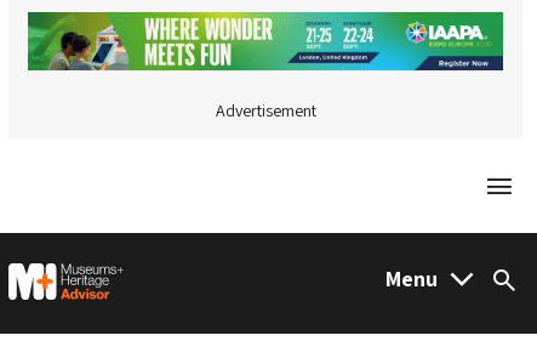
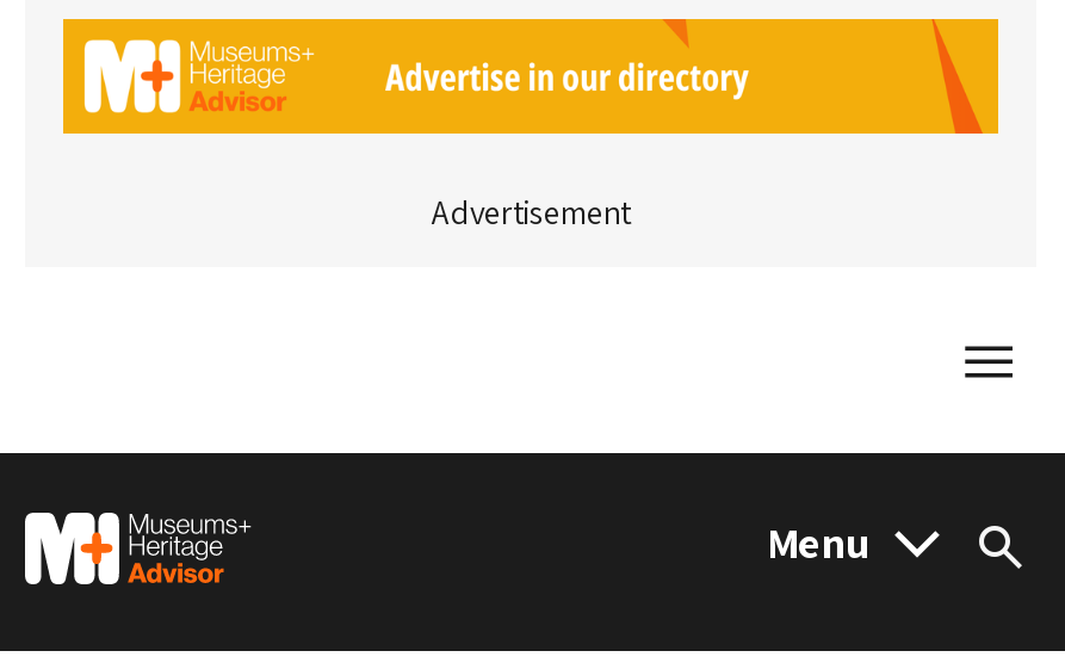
- [image]
+ [image]
